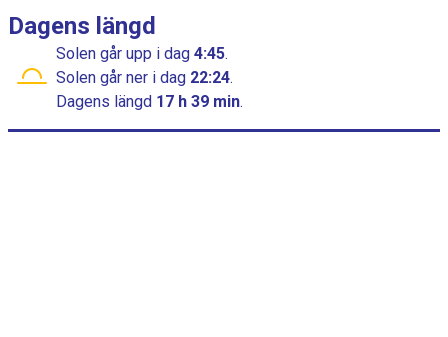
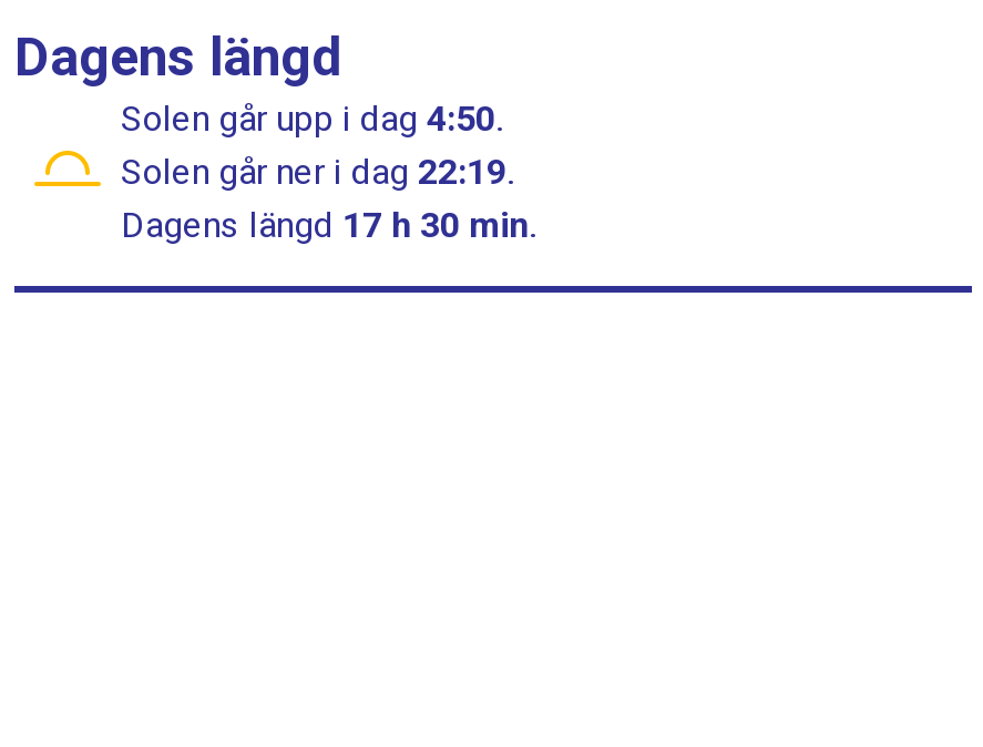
- Solen går upp i dag 4:45.
+ Solen går upp i dag 4:50.

- Solen går ner i dag 22:24.
+ Solen går ner i dag 22:19.

- Dagens längd 17 h 39 min.
+ Dagens längd 17 h 30 min.
